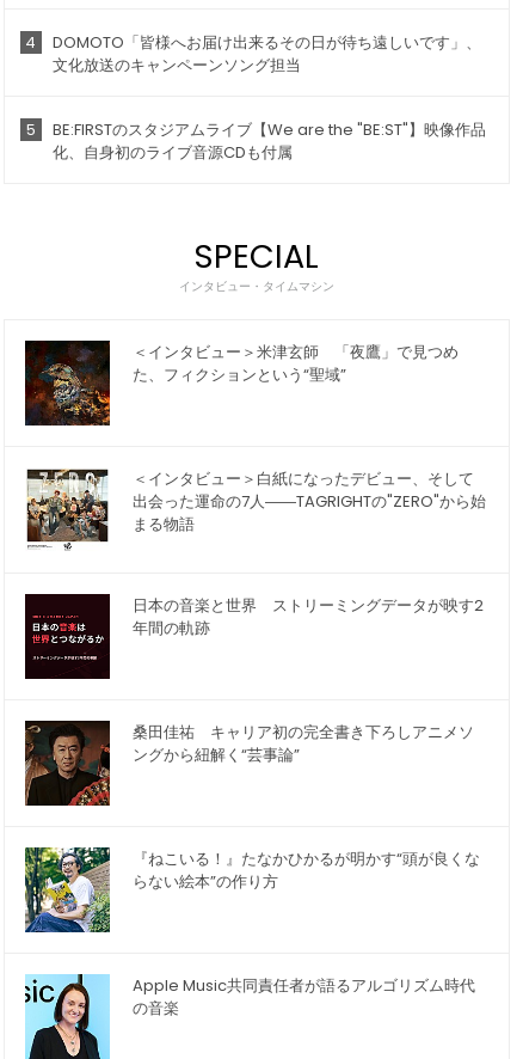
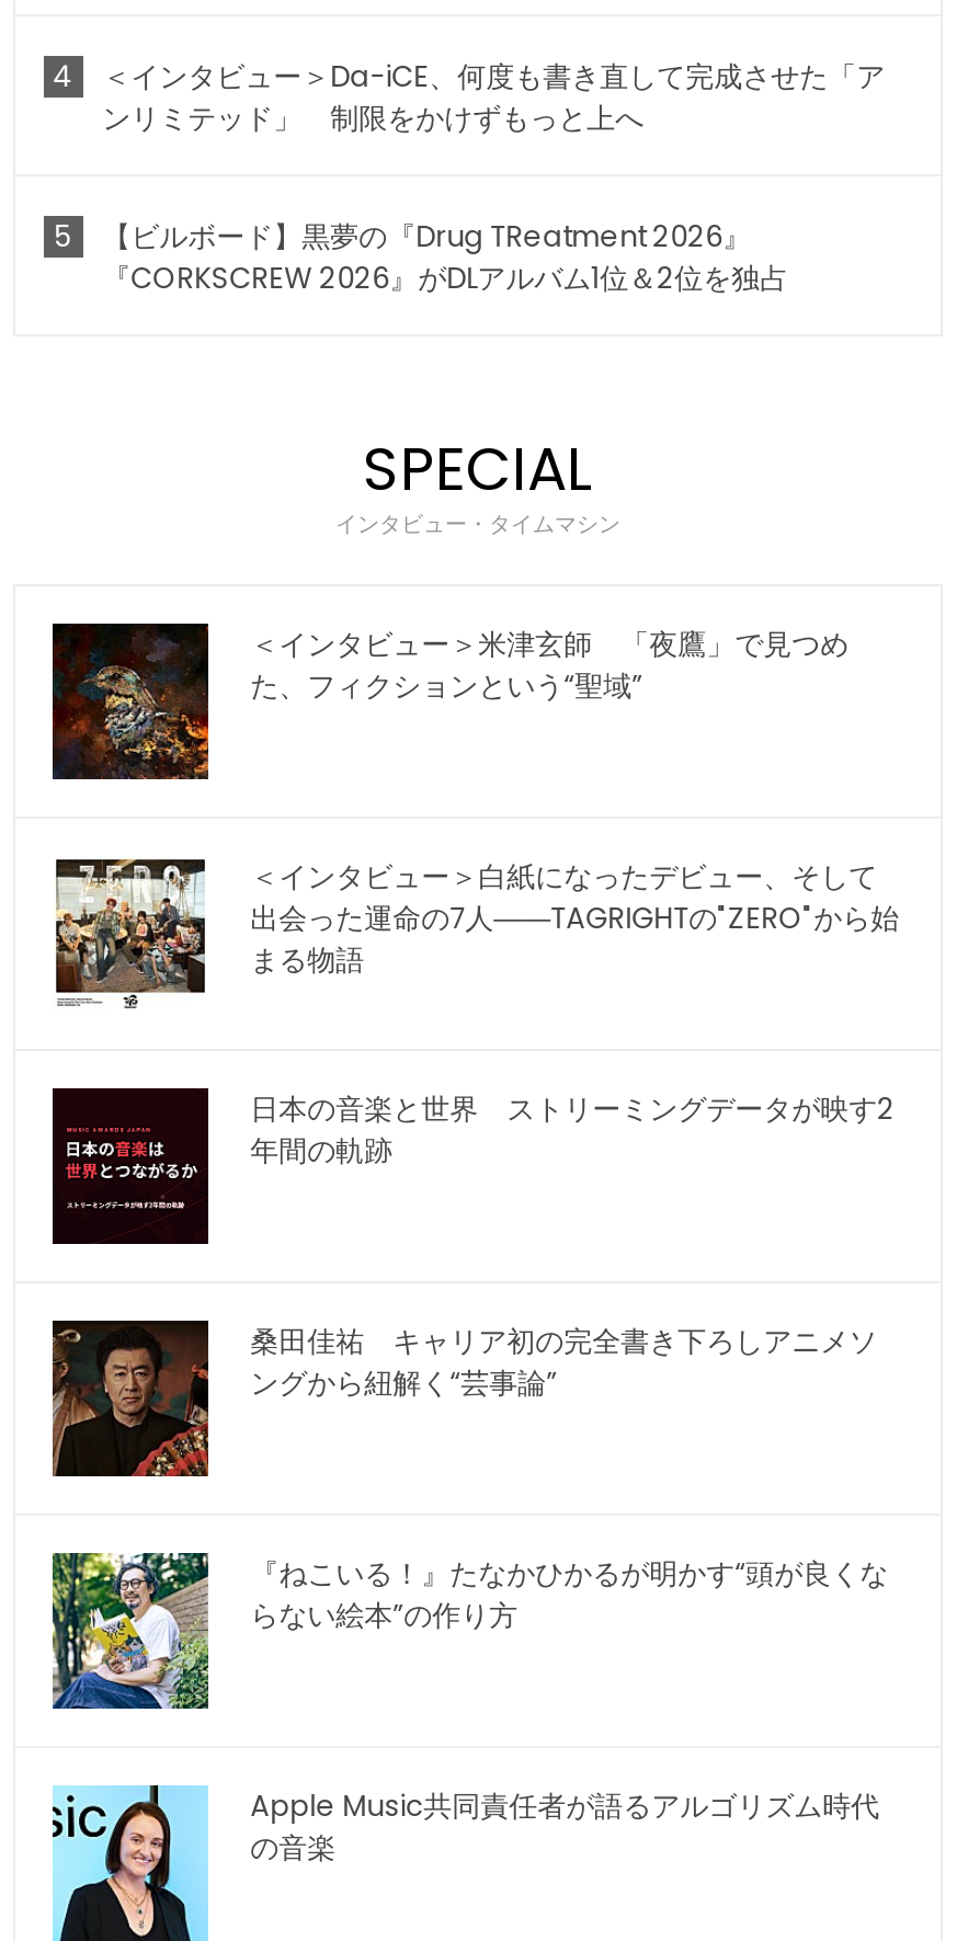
- DOMOTO「皆様へお届け出来るその日が待ち遠しいです」、
- 文化放送のキャンペーンソング担当
+ ＜インタビュー＞Da-iCE、何度も書き直して完成させた「ア
+ ンリミテッド」 制限をかけずもっと上へ

- BE:FIRSTのスタジアムライブ【We are the "BE:ST"】映像作品
- 化、自身初のライブ音源CDも付属
+ 【ビルボード】黒夢の『Drug TReatment 2026』
+ 『CORKSCREW 2026』がDLアルバム1位＆2位を独占
